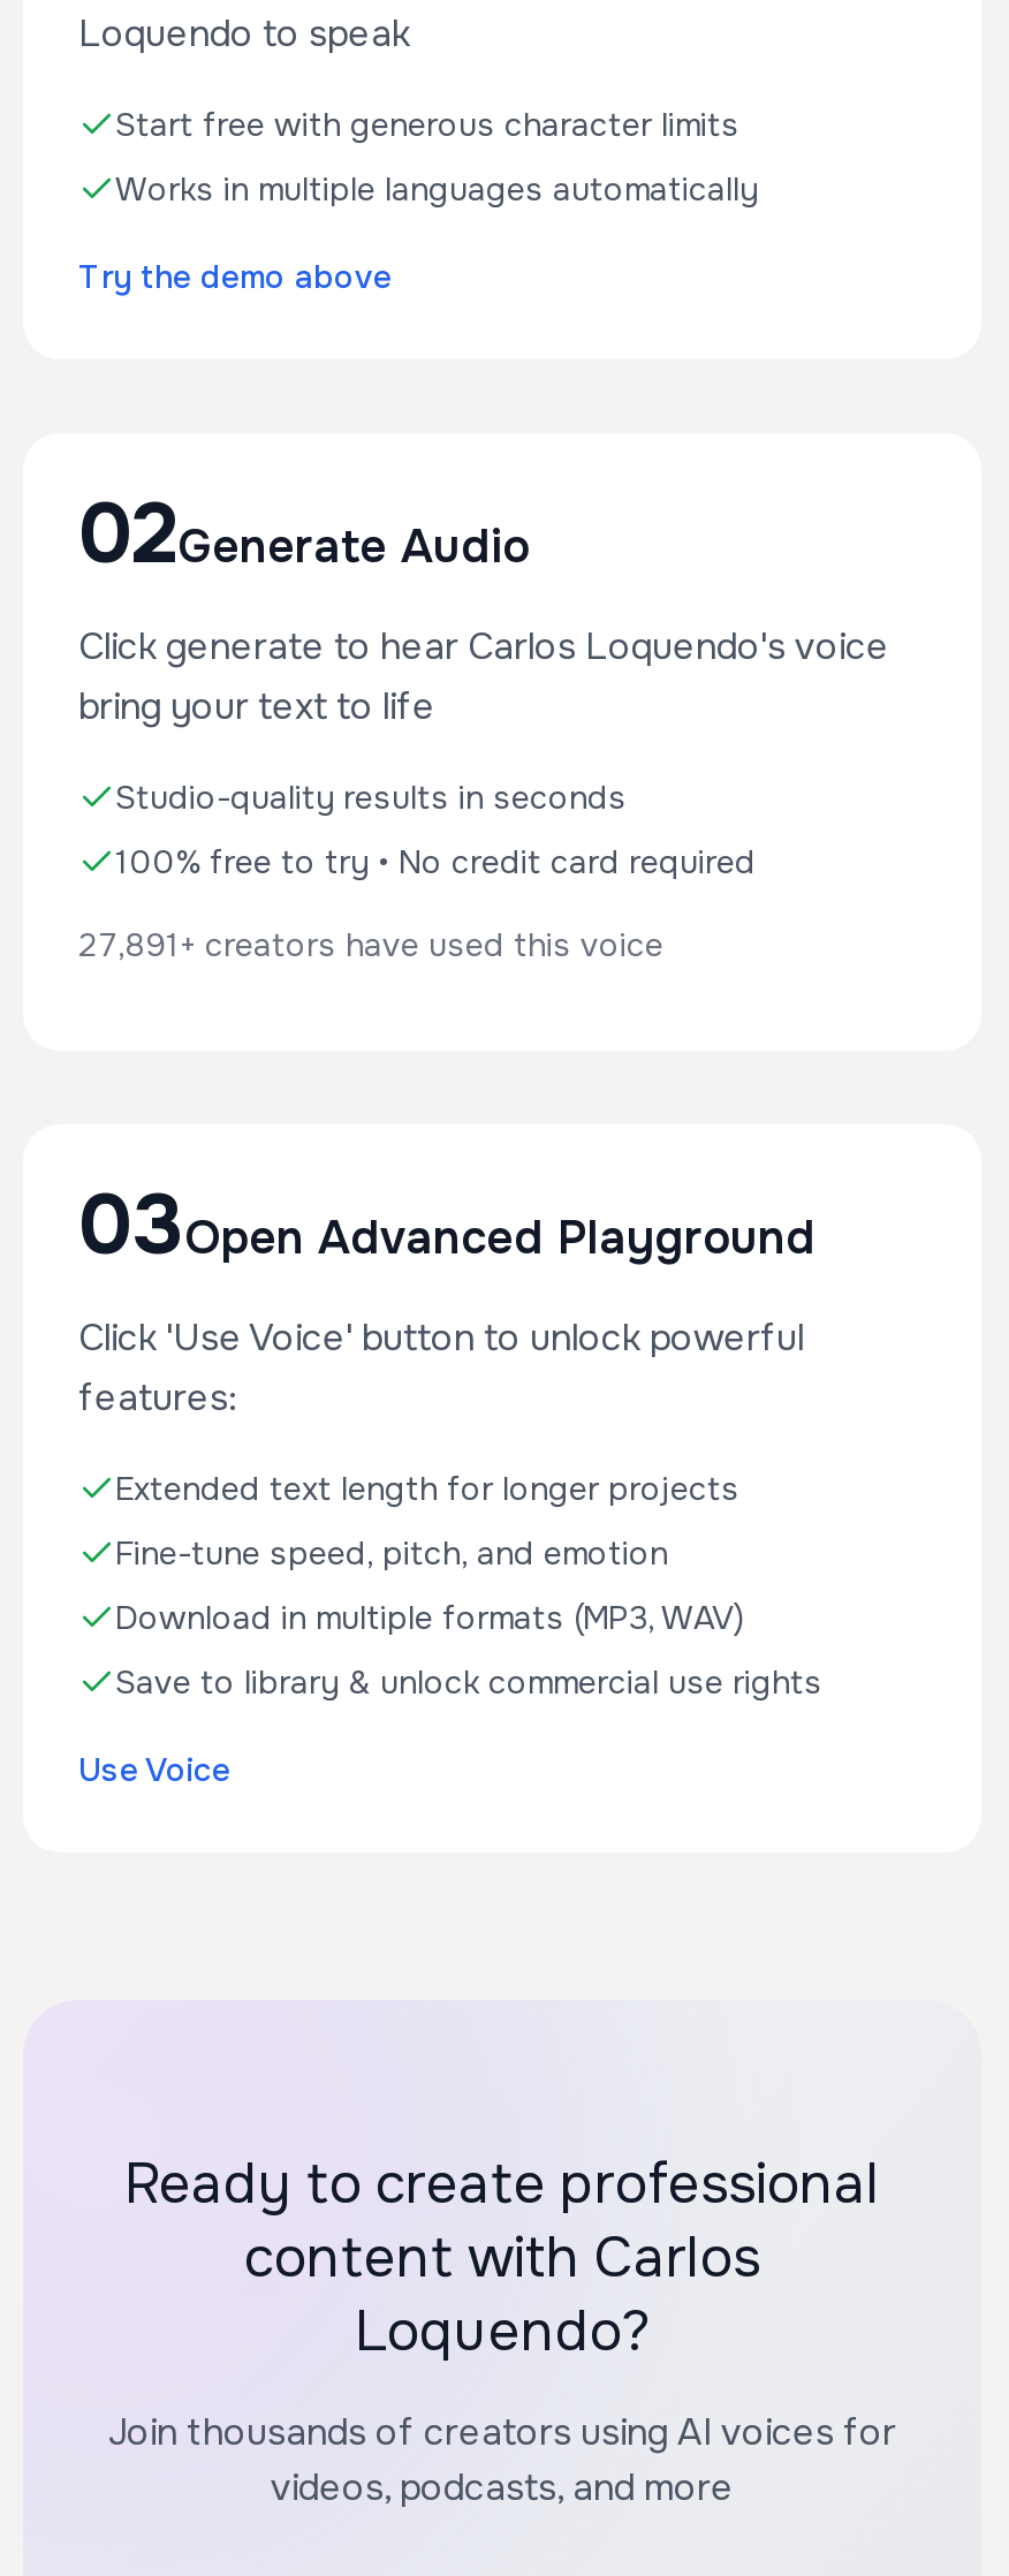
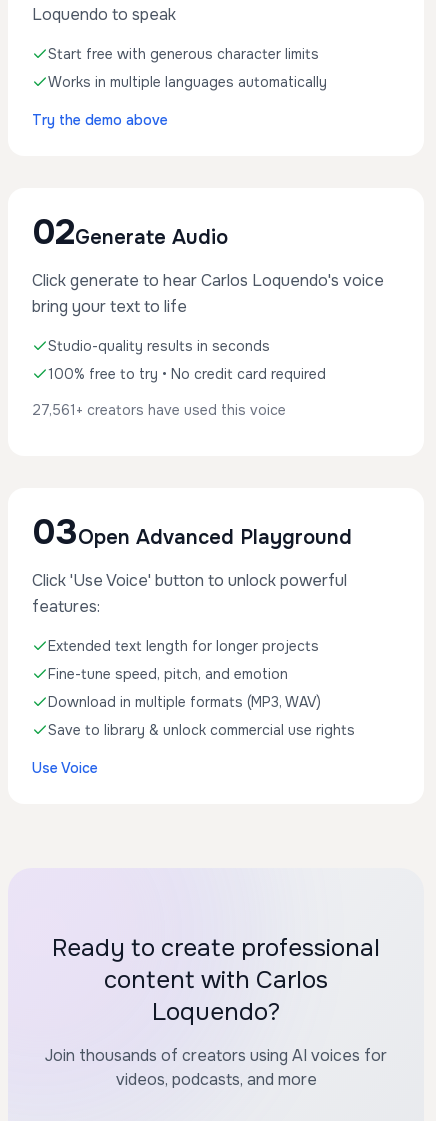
- 27,891+ creators have used this voice
+ 27,561+ creators have used this voice
